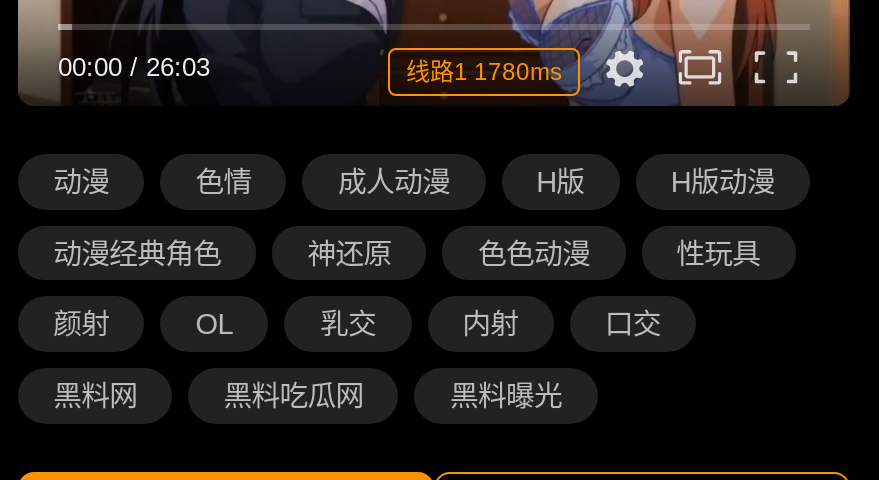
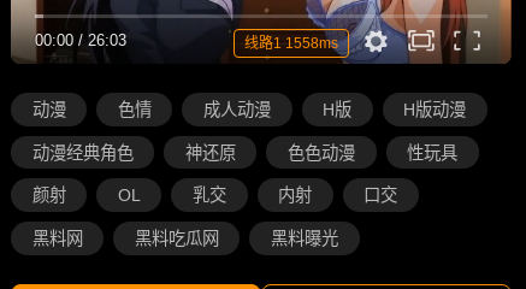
- 线路1 1780ms
+ 线路1 1558ms
